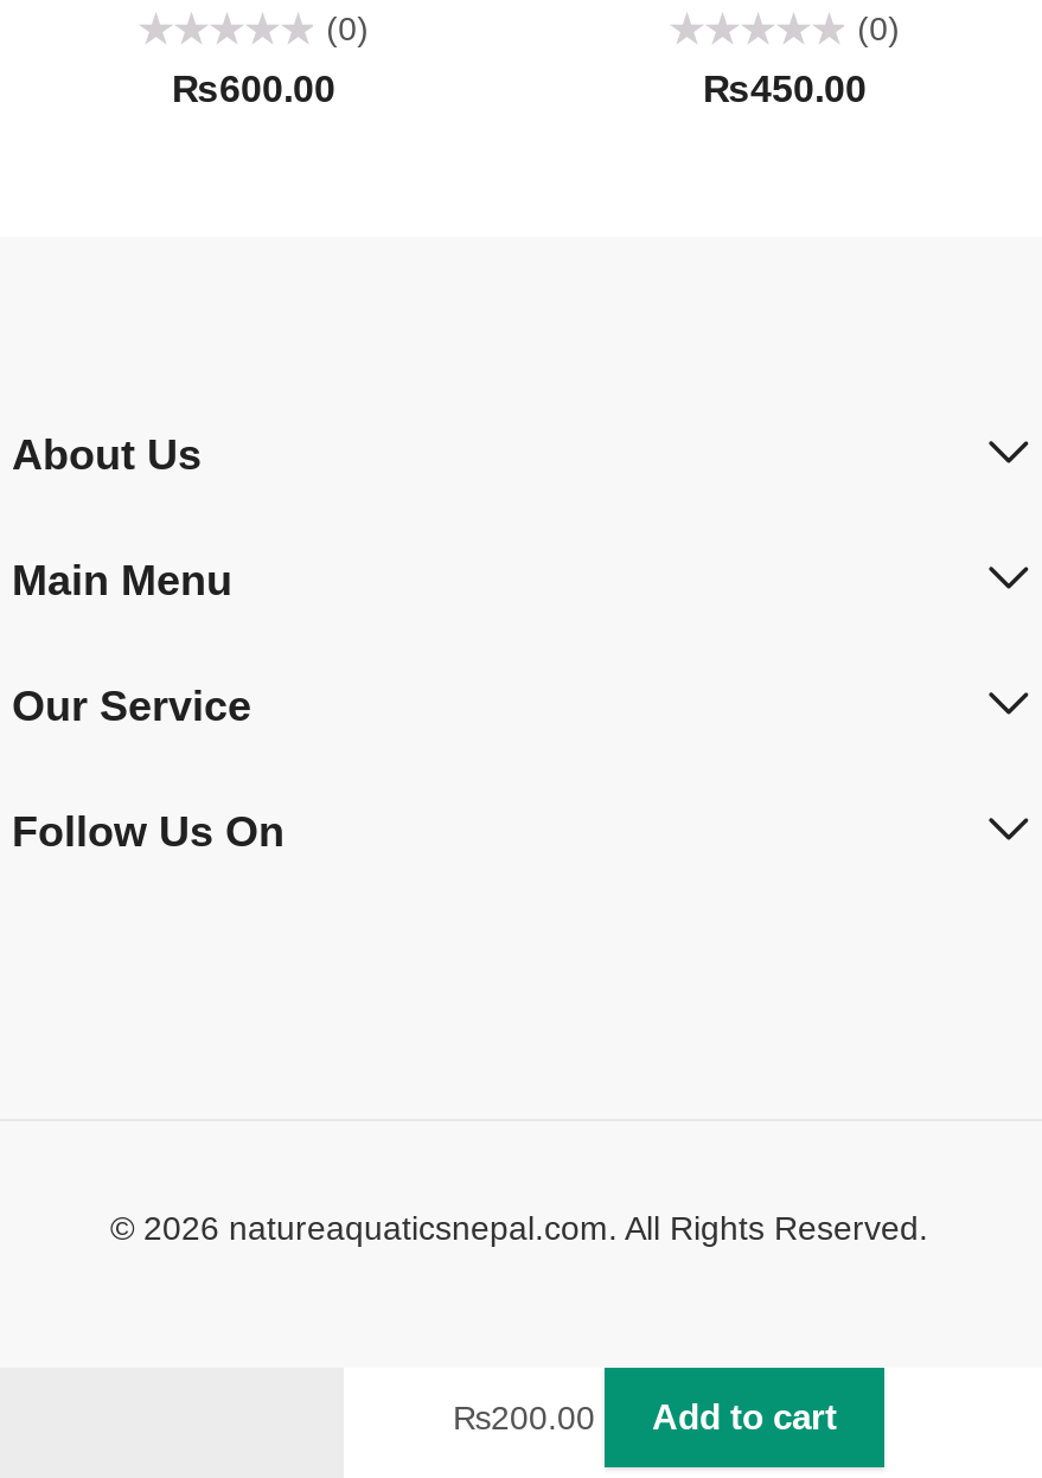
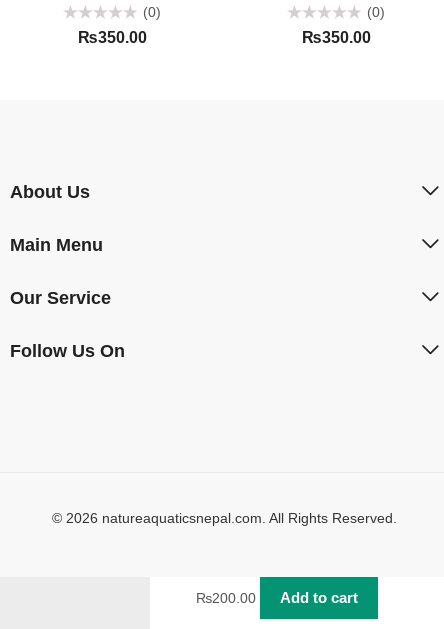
- ₨600.00
+ ₨350.00

- ₨450.00
+ ₨350.00
